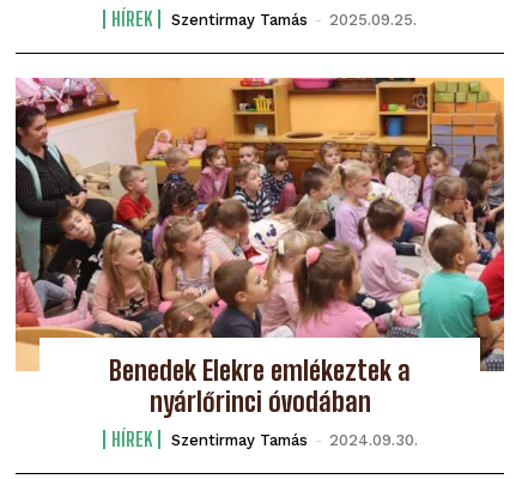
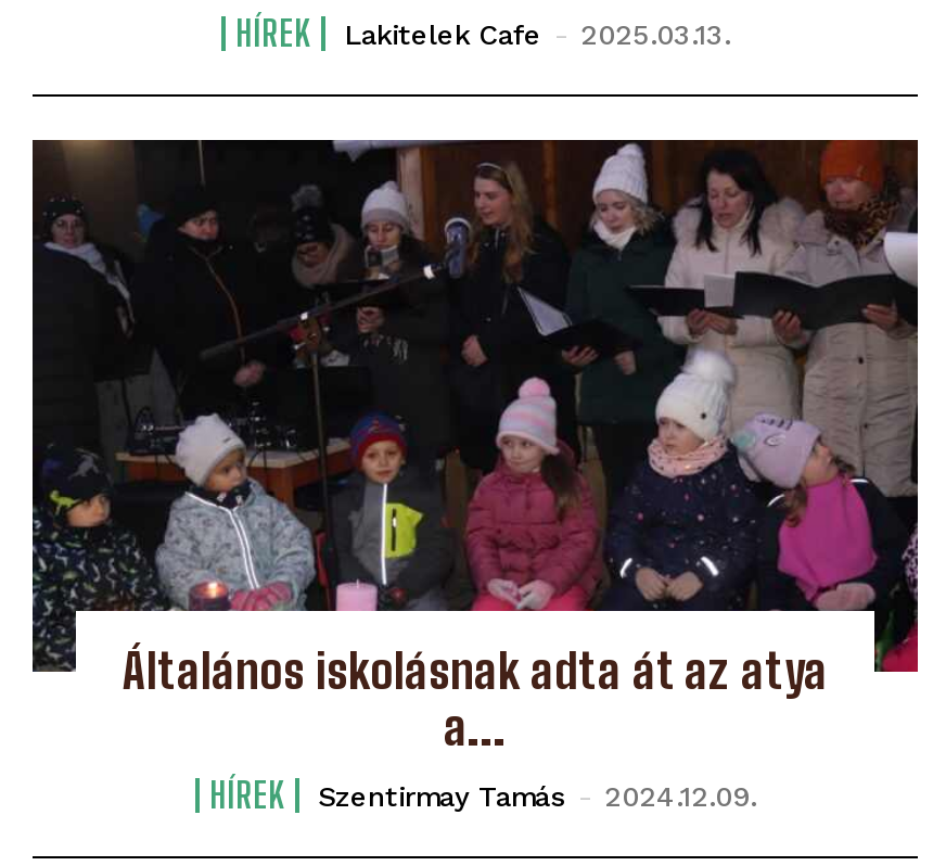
- Szentirmay Tamás - 2025.09.25.
+ Lakitelek Cafe - 2025.03.13.

- [image]
- Benedek Elekre emlékeztek a
- nyárlőrinci óvodában
+ [image]
+ Általános iskolásnak adta át az atya
+ a...

- Szentirmay Tamás - 2024.09.30.
+ Szentirmay Tamás - 2024.12.09.
